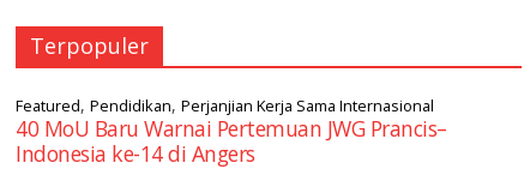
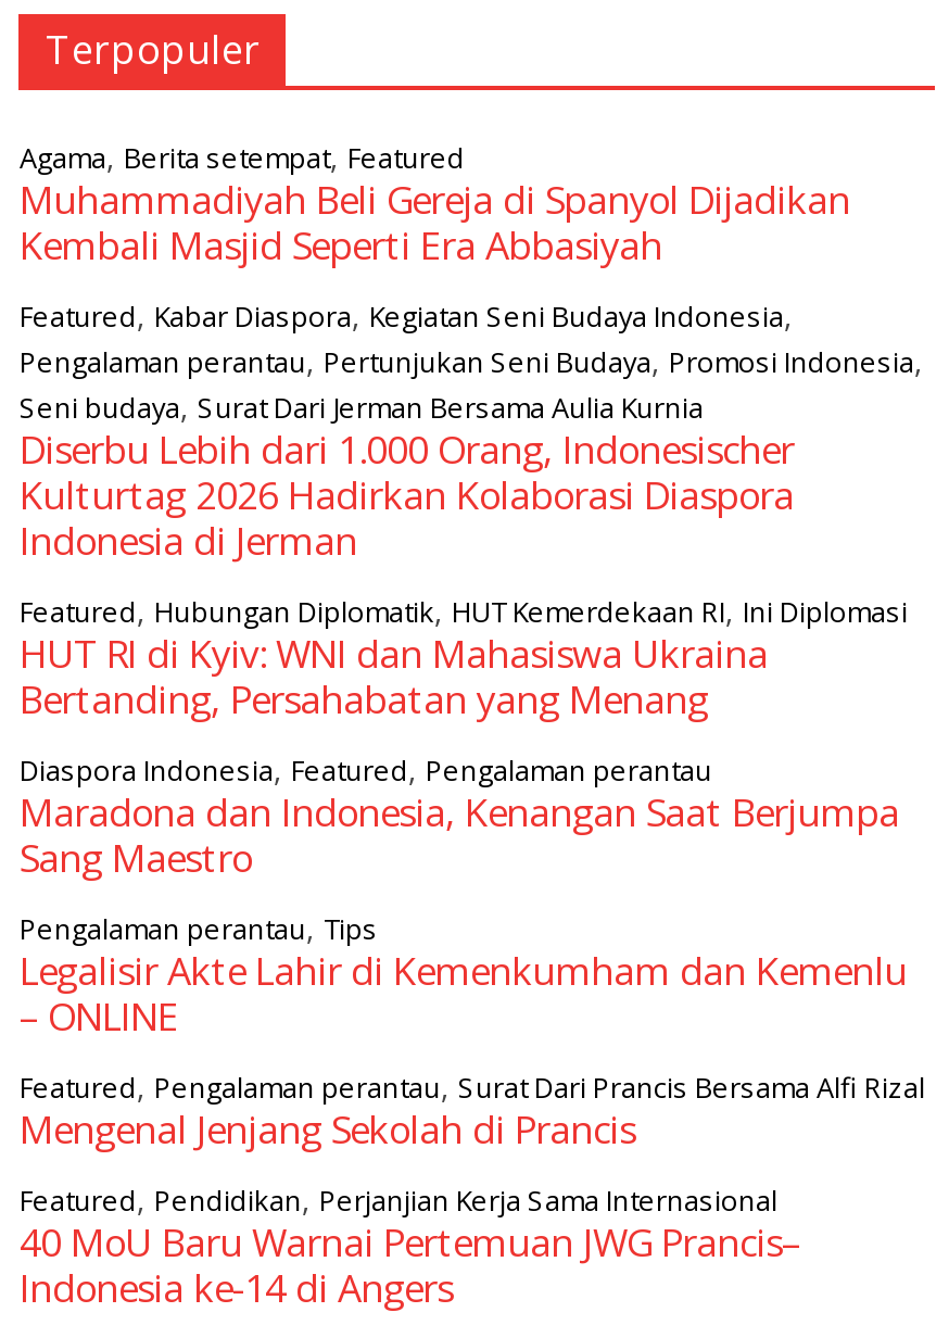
+ Agama, Berita setempat, Featured
+ Muhammadiyah Beli Gereja di Spanyol Dijadikan
+ Kembali Masjid Seperti Era Abbasiyah
+ Featured, Kabar Diaspora, Kegiatan Seni Budaya Indonesia,
+ Pengalaman perantau, Pertunjukan Seni Budaya, Promosi Indonesia,
+ Seni budaya, Surat Dari Jerman Bersama Aulia Kurnia
+ Diserbu Lebih dari 1.000 Orang, Indonesischer
+ Kulturtag 2026 Hadirkan Kolaborasi Diaspora
+ Indonesia di Jerman
+ Featured, Hubungan Diplomatik, HUT Kemerdekaan RI, Ini Diplomasi
+ HUT RI di Kyiv: WNI dan Mahasiswa Ukraina
+ Bertanding, Persahabatan yang Menang
+ Diaspora Indonesia, Featured, Pengalaman perantau
+ Maradona dan Indonesia, Kenangan Saat Berjumpa
+ Sang Maestro
+ Pengalaman perantau, Tips
+ Legalisir Akte Lahir di Kemenkumham dan Kemenlu
+ – ONLINE
+ Featured, Pengalaman perantau, Surat Dari Prancis Bersama Alfi Rizal
+ Mengenal Jenjang Sekolah di Prancis
